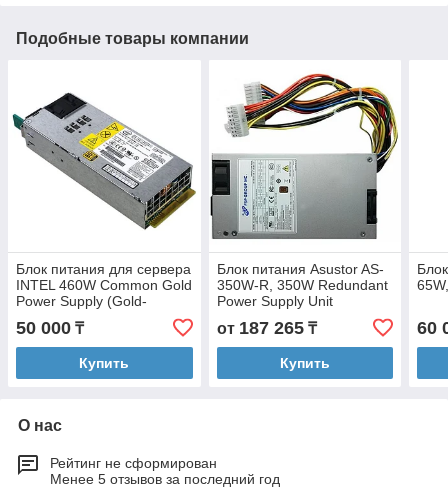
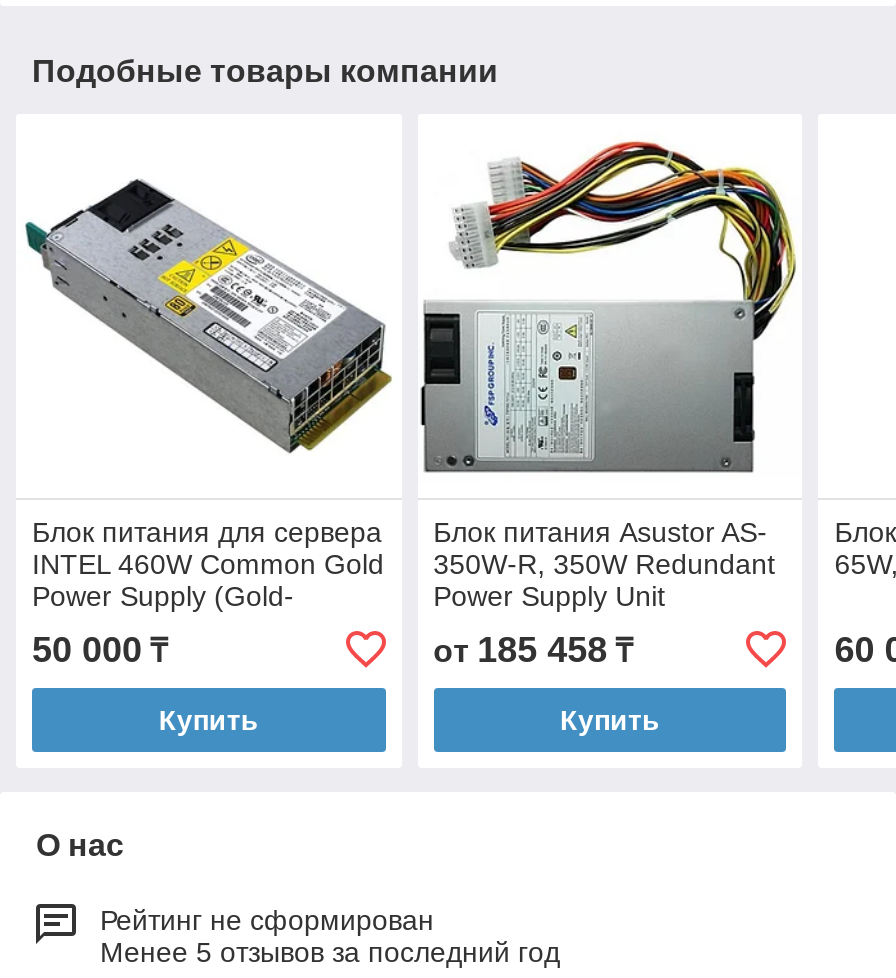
- от 187 265 ₸
+ от 185 458 ₸
